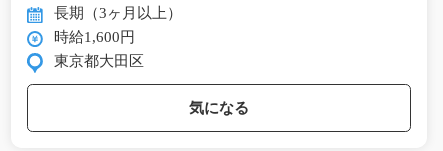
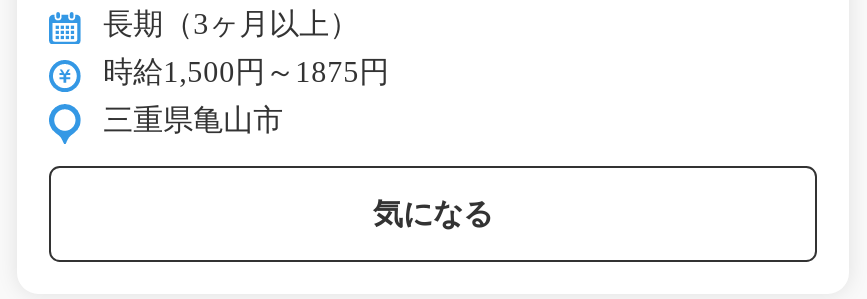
- 時給1,600円
+ 時給1,500円～1875円

- 東京都大田区
+ 三重県亀山市
